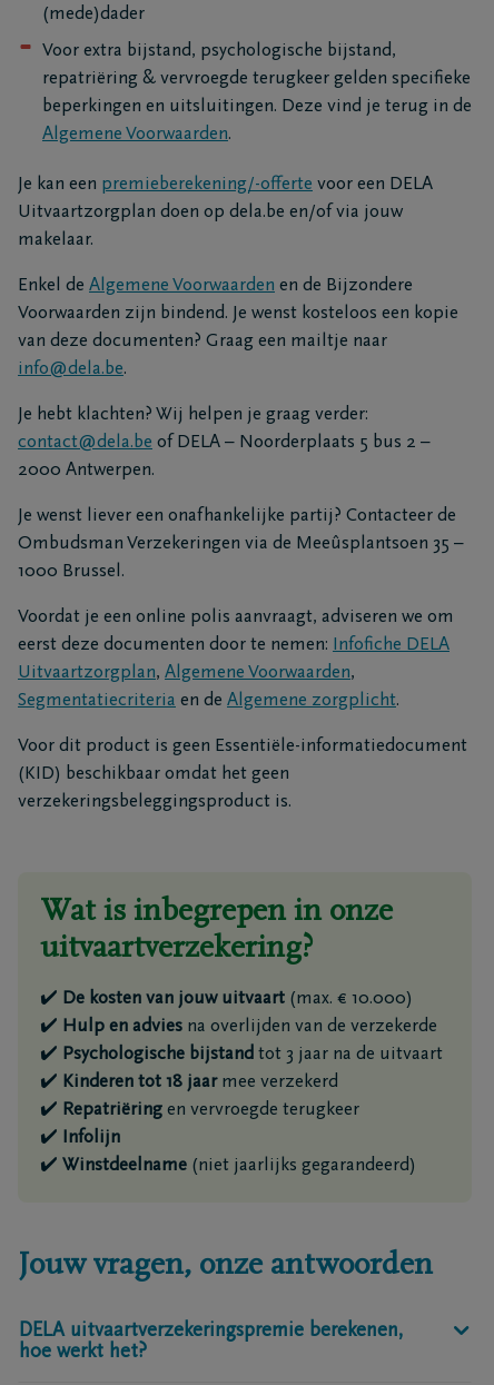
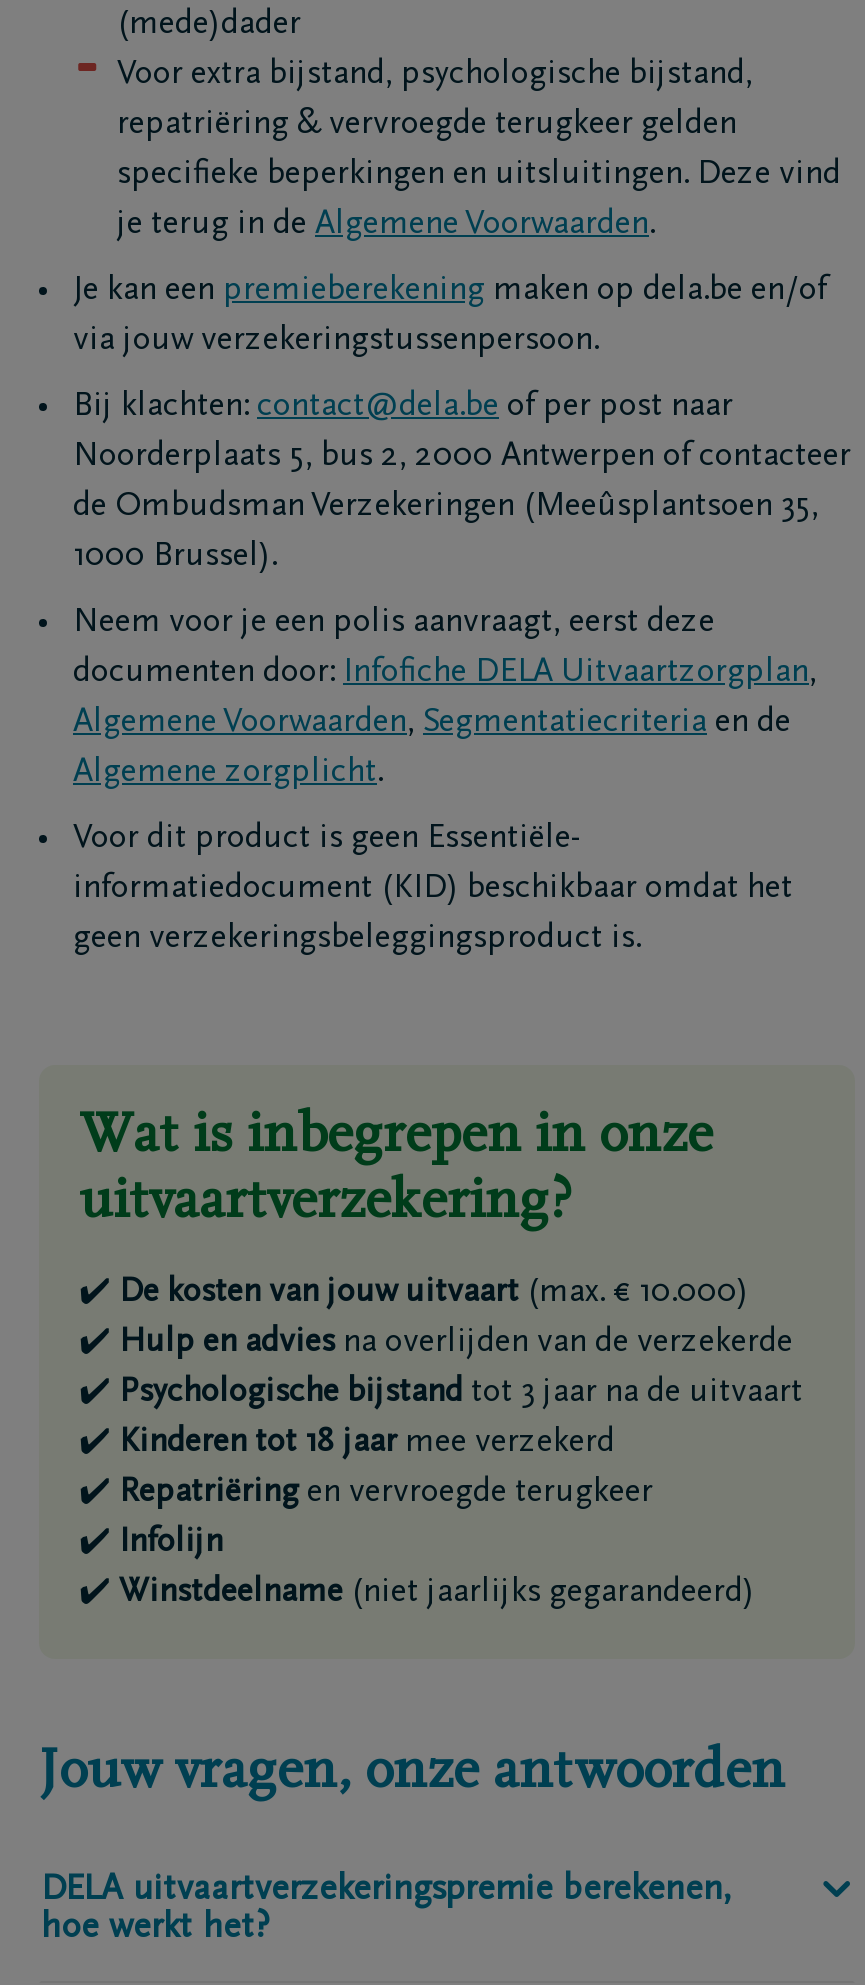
- repatriëring & vervroegde terugkeer gelden specifieke
- beperkingen en uitsluitingen. Deze vind je terug in de
- Algemene Voorwaarden.
- Je kan een premieberekening/-offerte voor een DELA
- Uitvaartzorgplan doen op dela.be en/of via jouw
- makelaar.
- Enkel de Algemene Voorwaarden en de Bijzondere
- Voorwaarden zijn bindend. Je wenst kosteloos een kopie
- van deze documenten? Graag een mailtje naar
- info@dela.be.
- Je hebt klachten? Wij helpen je graag verder:
- contact@dela.be of DELA – Noorderplaats 5 bus 2 –
- 2000 Antwerpen.
- Je wenst liever een onafhankelijke partij? Contacteer de
- Ombudsman Verzekeringen via de Meeûsplantsoen 35 –
- 1000 Brussel.
- Voordat je een online polis aanvraagt, adviseren we om
- eerst deze documenten door te nemen: Infofiche DELA
- Uitvaartzorgplan, Algemene Voorwaarden,
- Segmentatiecriteria en de Algemene zorgplicht.
- Voor dit product is geen Essentiële-informatiedocument
- (KID) beschikbaar omdat het geen
- verzekeringsbeleggingsproduct is.
+ repatriëring & vervroegde terugkeer gelden
+ specifieke beperkingen en uitsluitingen. Deze vind
+ je terug in de Algemene Voorwaarden.
+ Je kan een premieberekening maken op dela.be en/of
+ via jouw verzekeringstussenpersoon.
+ Bij klachten: contact@dela.be of per post naar
+ Noorderplaats 5, bus 2, 2000 Antwerpen of contacteer
+ de Ombudsman Verzekeringen (Meeûsplantsoen 35,
+ 1000 Brussel).
+ Neem voor je een polis aanvraagt, eerst deze
+ documenten door: Infofiche DELA Uitvaartzorgplan,
+ Algemene Voorwaarden, Segmentatiecriteria en de
+ Algemene zorgplicht.
+ Voor dit product is geen Essentiële-
+ informatiedocument (KID) beschikbaar omdat het
+ geen verzekeringsbeleggingsproduct is.
